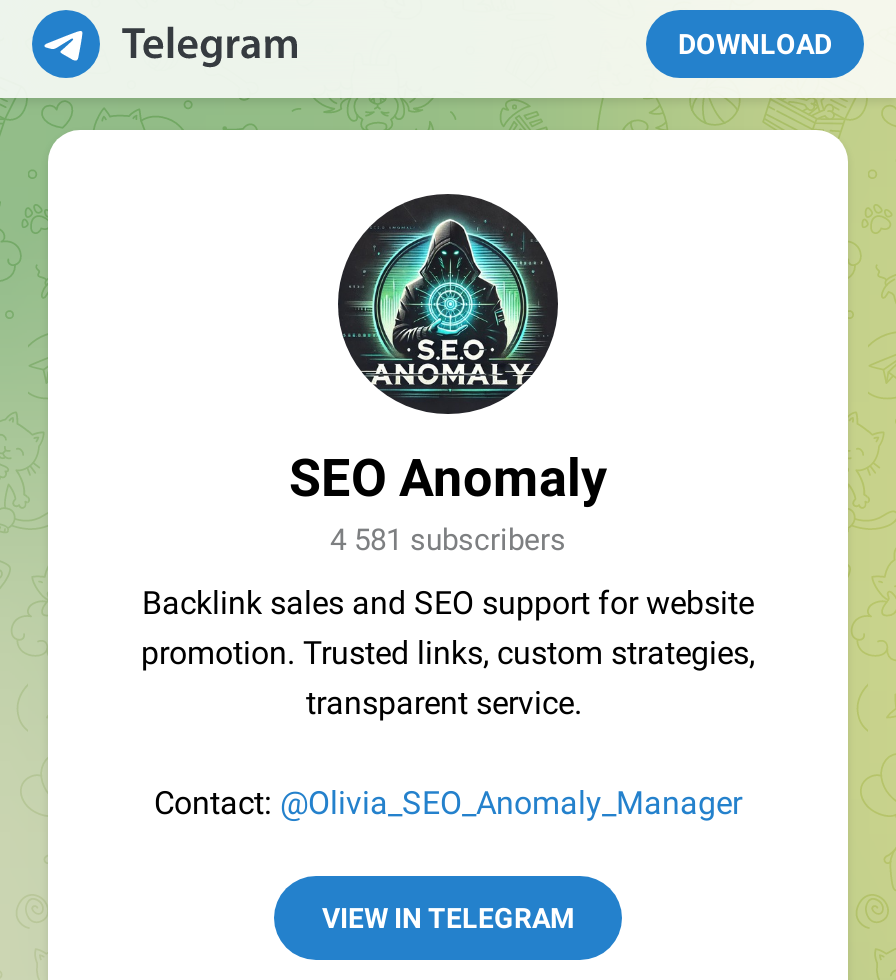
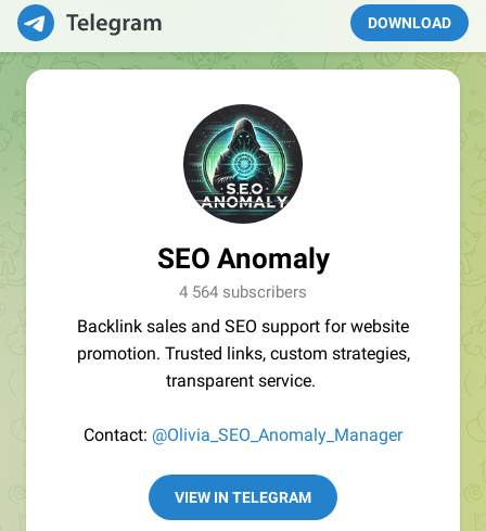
- 4 581 subscribers
+ 4 564 subscribers
